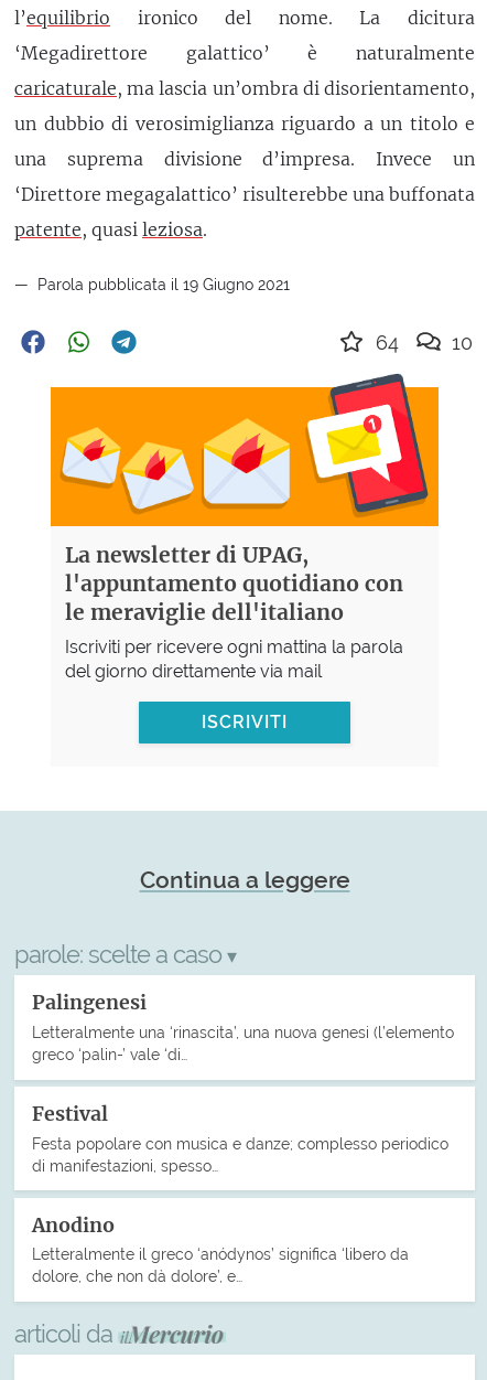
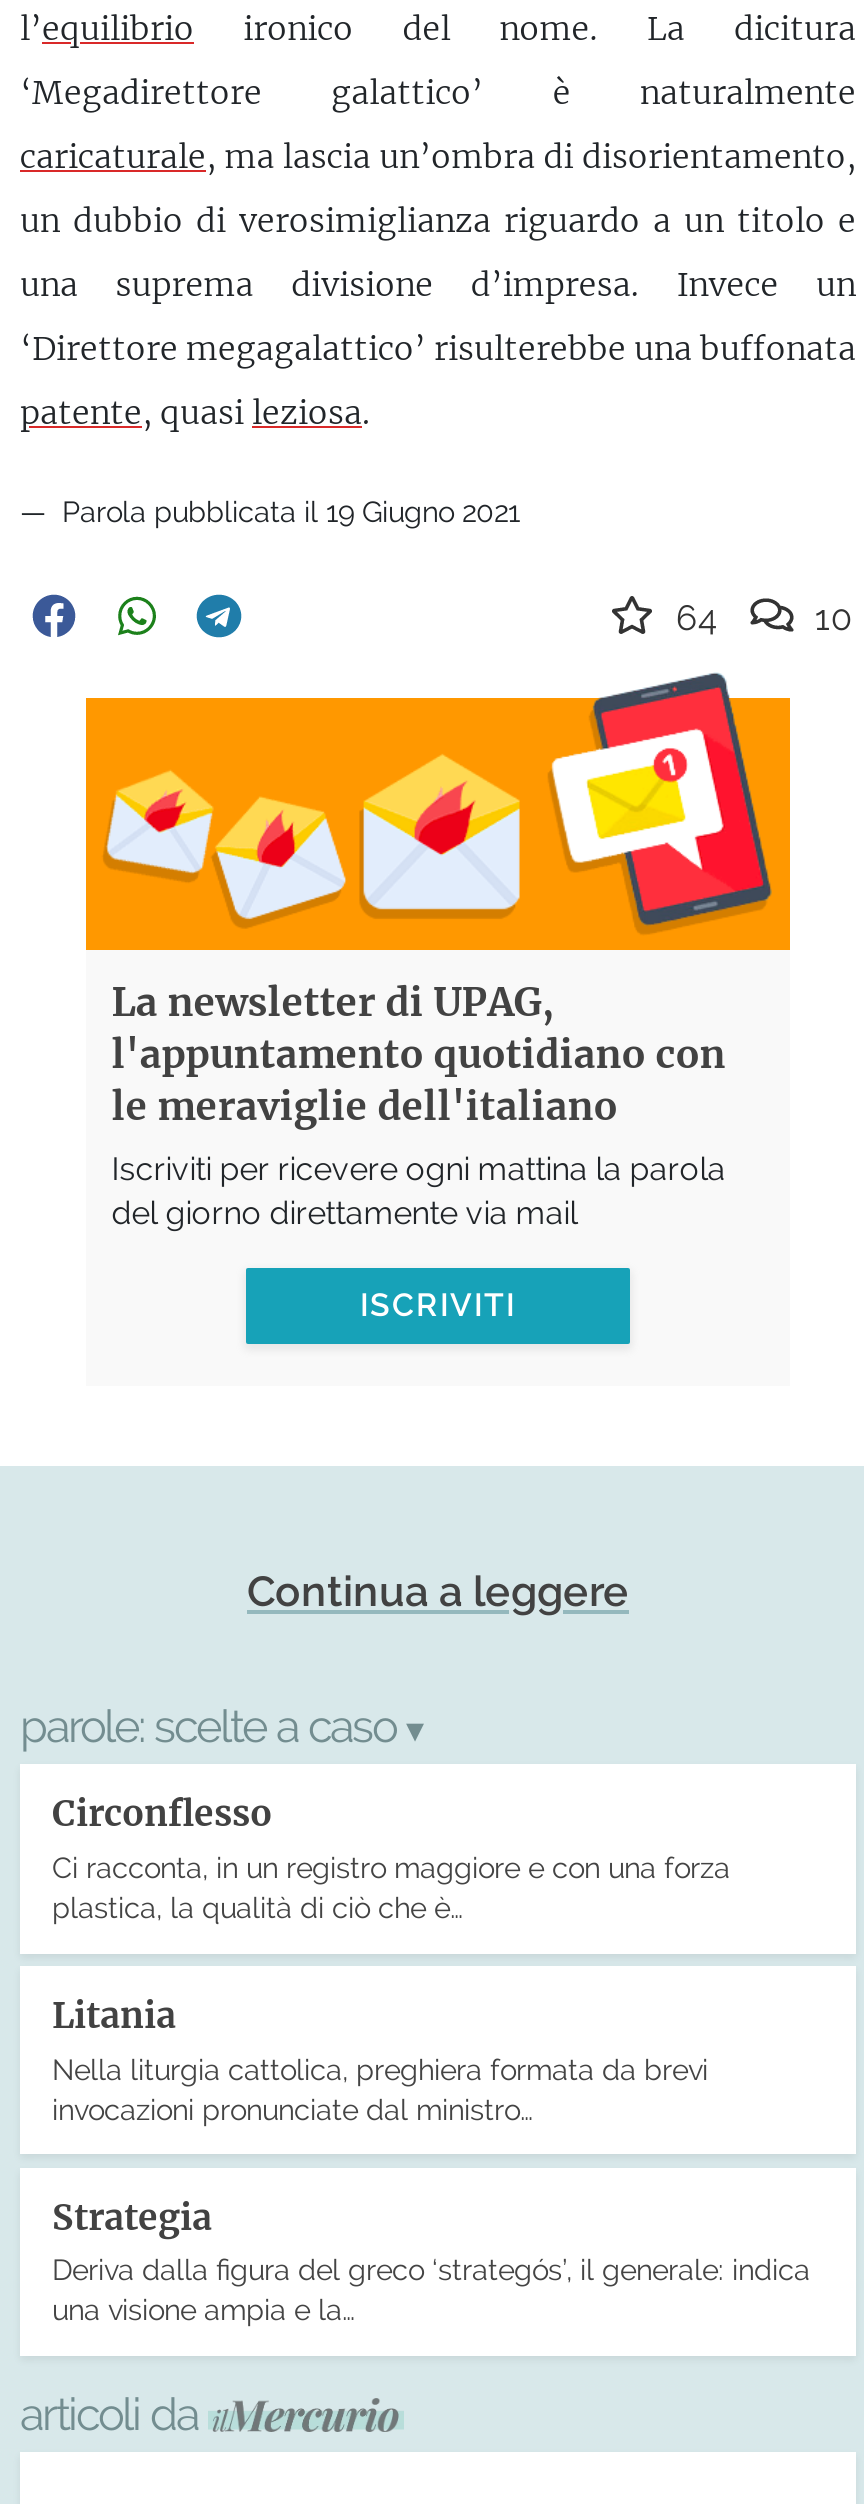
- Palingenesi
- Letteralmente una ‘rinascita’, una nuova genesi (l’elemento
- greco ‘palin-’ vale ‘di…
+ Circonflesso
+ Ci racconta, in un registro maggiore e con una forza
+ plastica, la qualità di ciò che è…

- Festival
- Festa popolare con musica e danze; complesso periodico
- di manifestazioni, spesso…
+ Litania
+ Nella liturgia cattolica, preghiera formata da brevi
+ invocazioni pronunciate dal ministro…

- Anodino
- Letteralmente il greco ‘anódynos’ significa ‘libero da
- dolore, che non dà dolore’, e…
+ Strategia
+ Deriva dalla figura del greco ‘strategós’, il generale: indica
+ una visione ampia e la…
